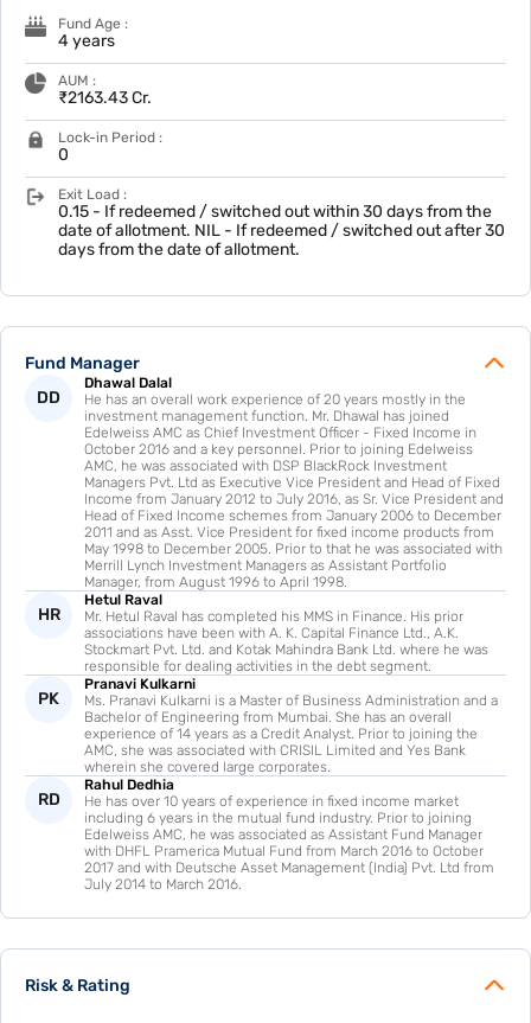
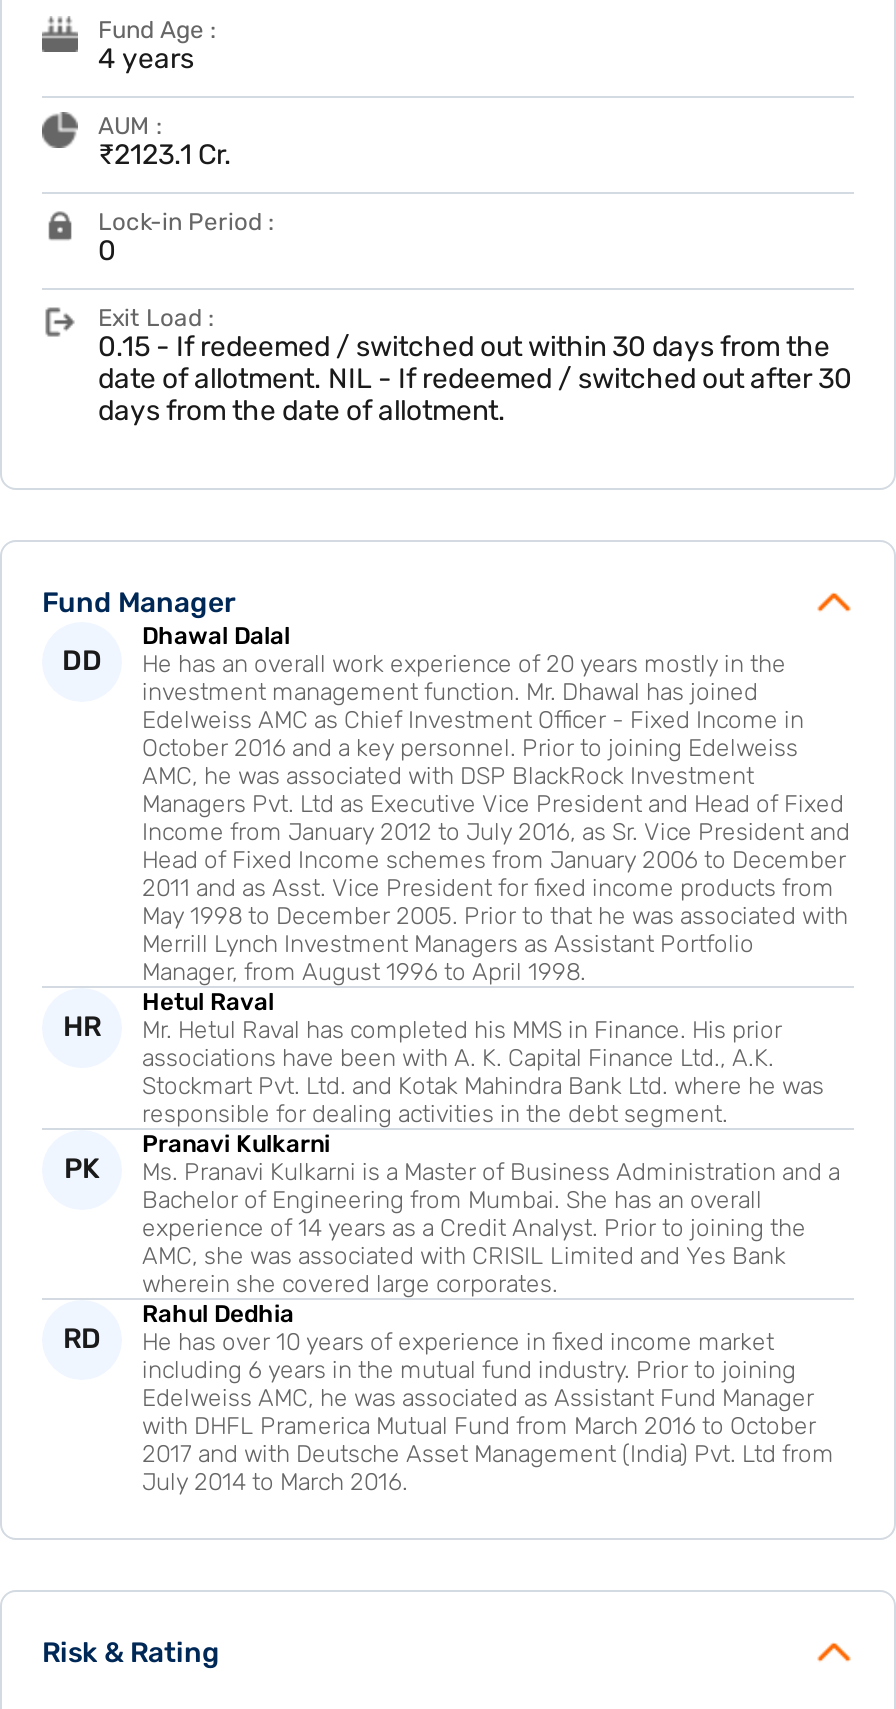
- ₹2163.43 Cr.
+ ₹2123.1 Cr.
